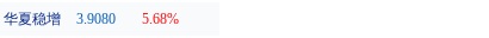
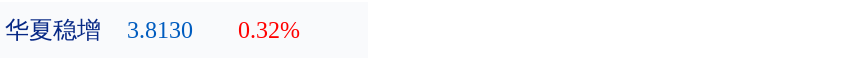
- 3.9080
+ 3.8130

- 5.68%
+ 0.32%
